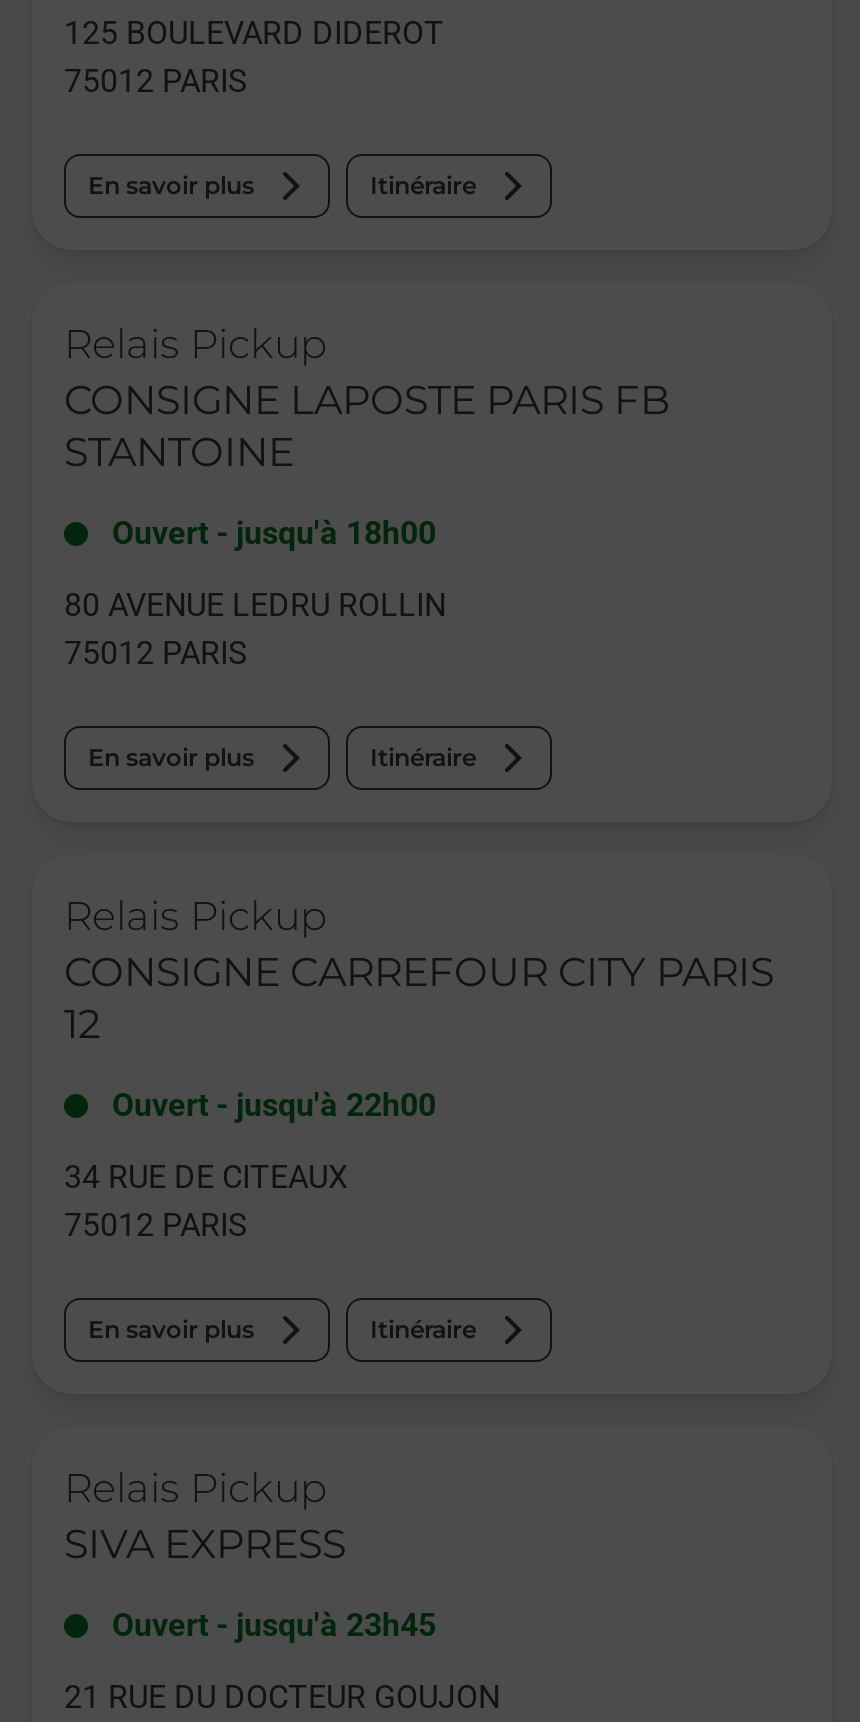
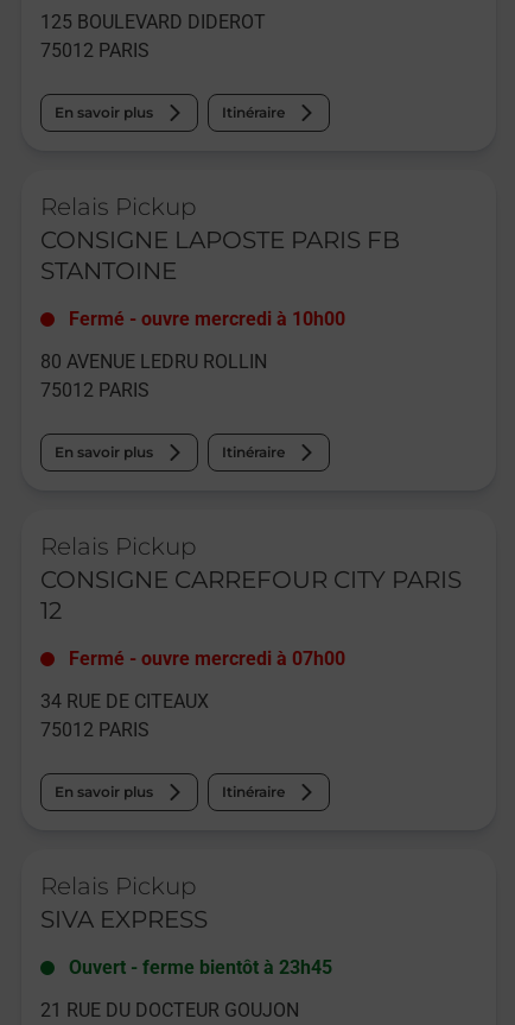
- Ouvert - jusqu'à 18h00
+ Fermé - ouvre mercredi à 10h00

- Ouvert - jusqu'à 22h00
+ Fermé - ouvre mercredi à 07h00

- Ouvert - jusqu'à 23h45
+ Ouvert - ferme bientôt à 23h45
